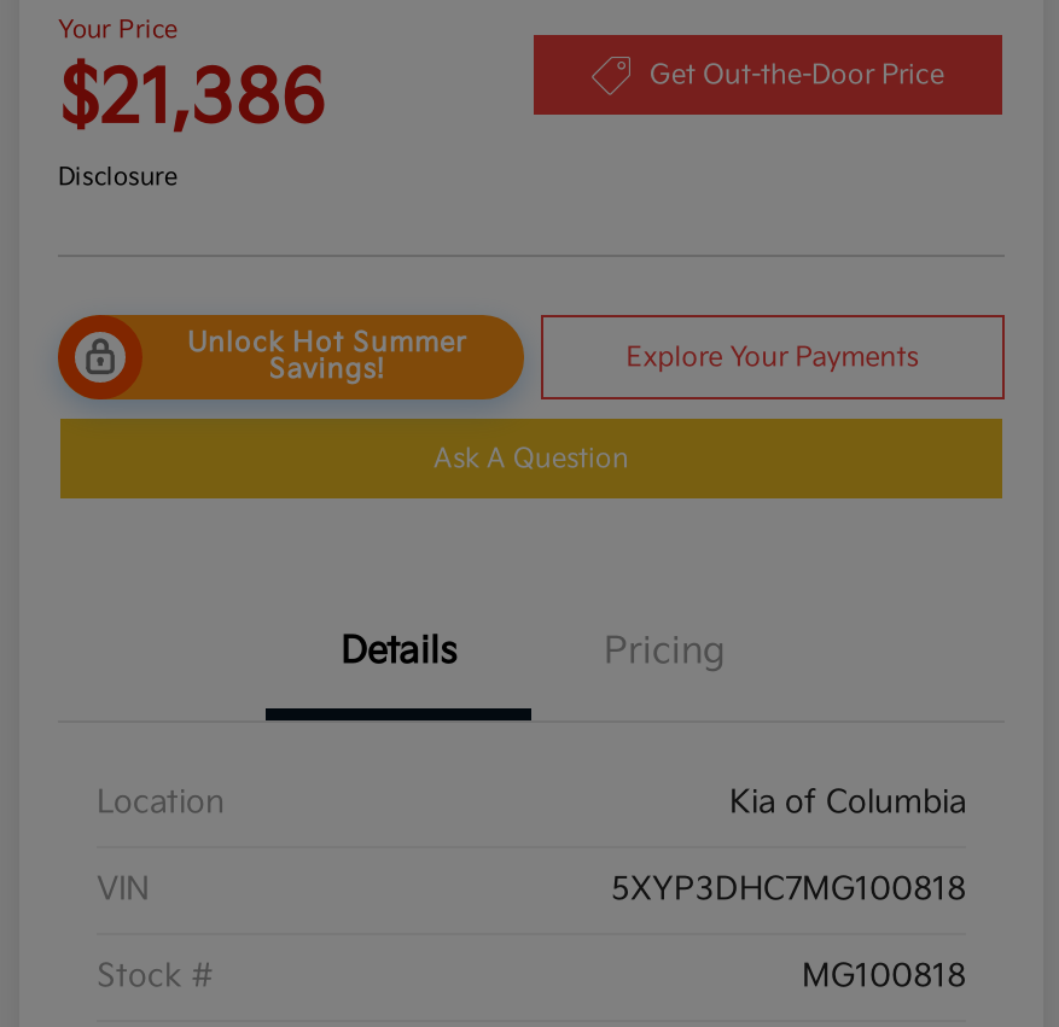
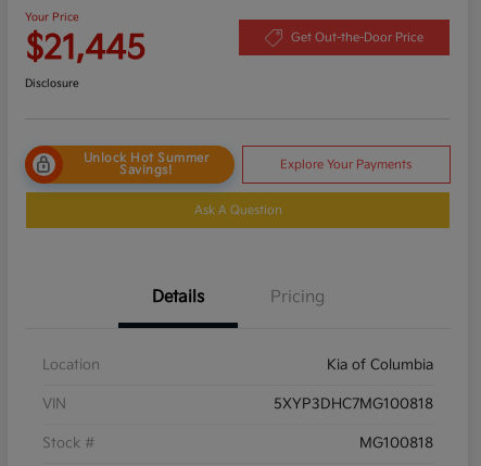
- $21,386
+ $21,445
